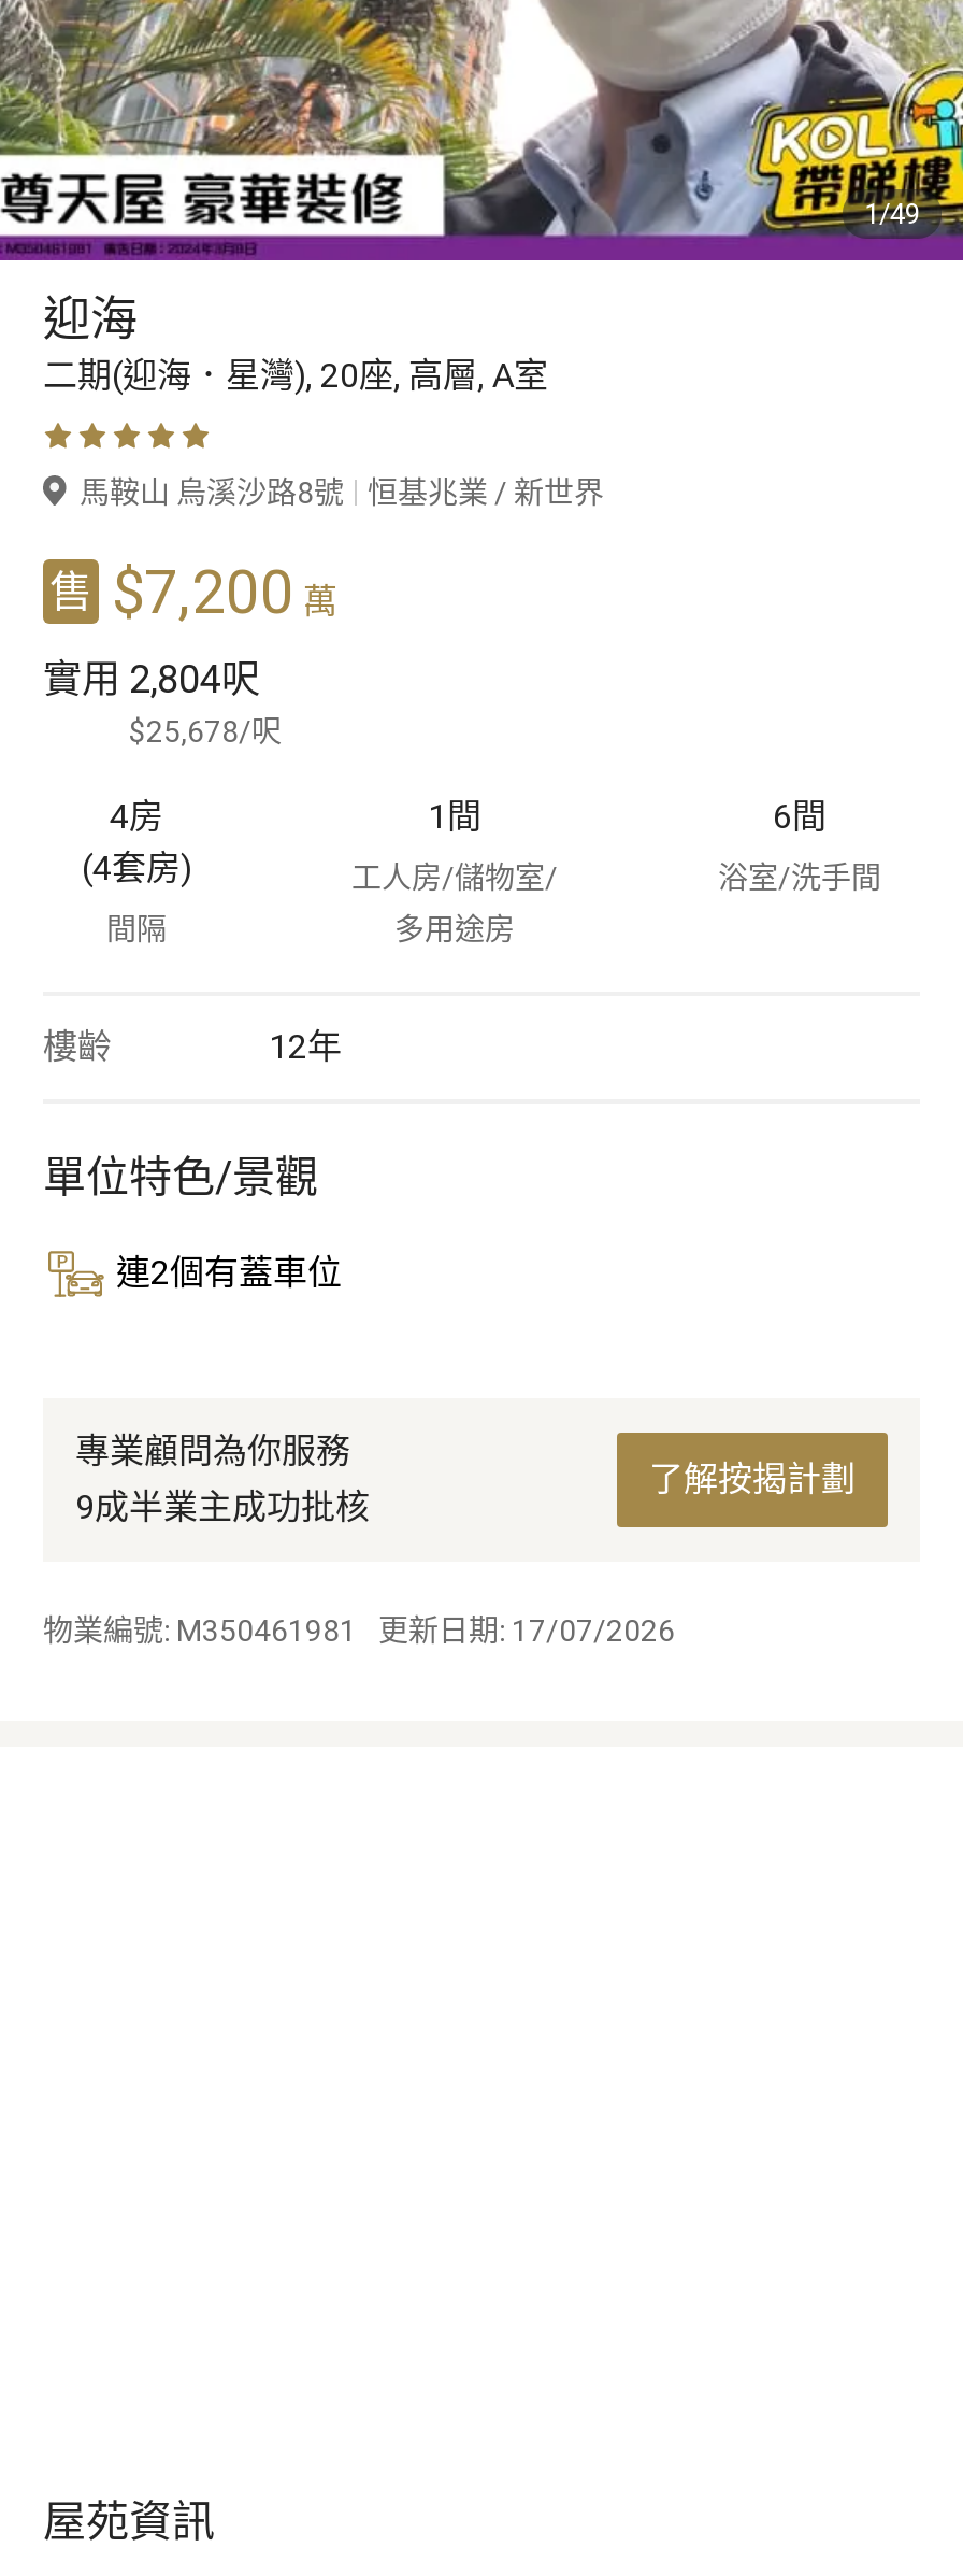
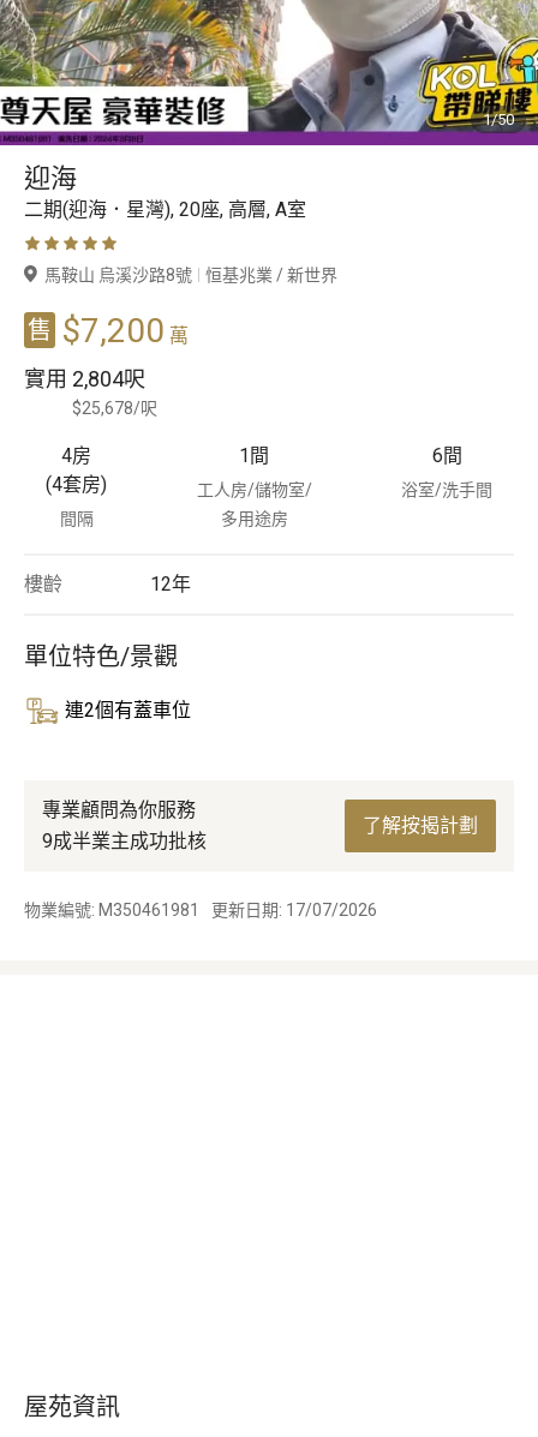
- 1/49
+ 1/50
